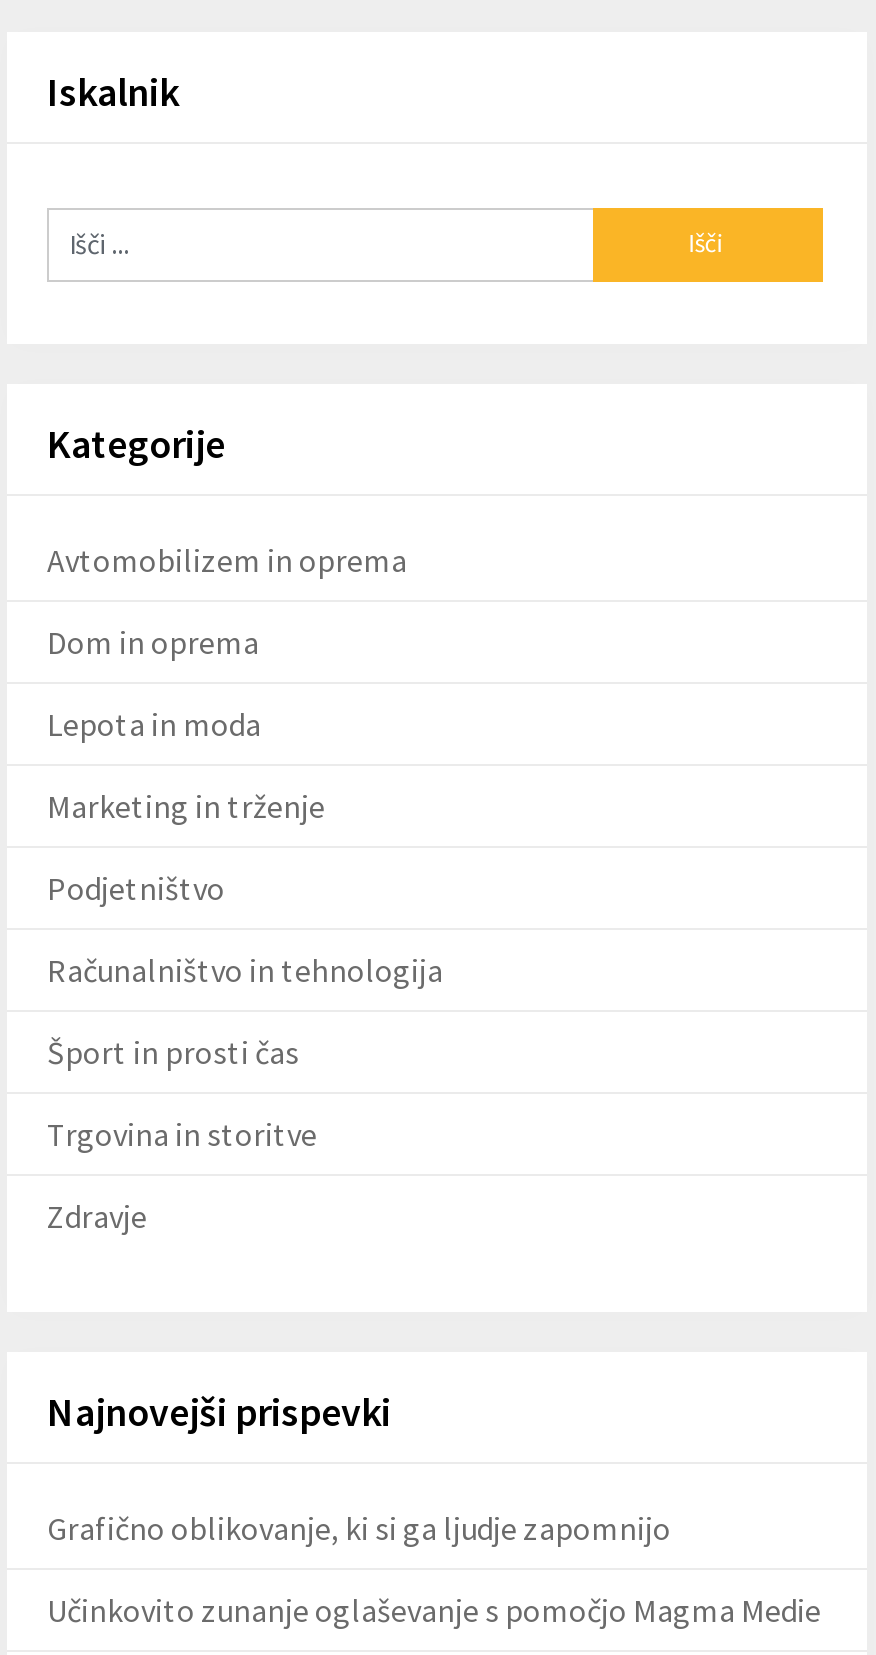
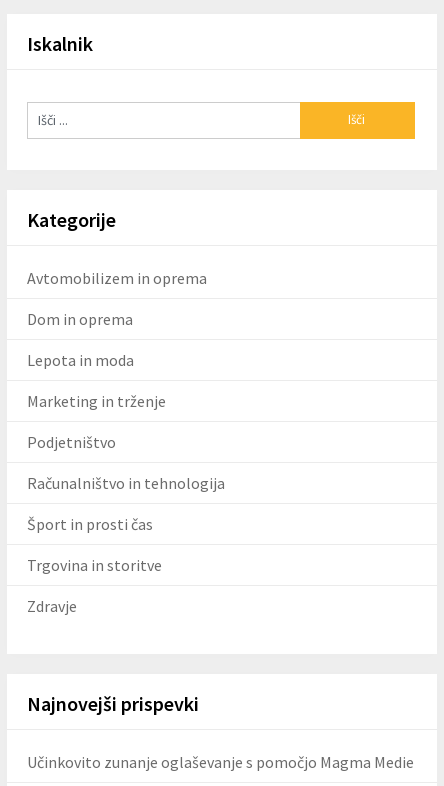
- Grafično oblikovanje, ki si ga ljudje zapomnijo
